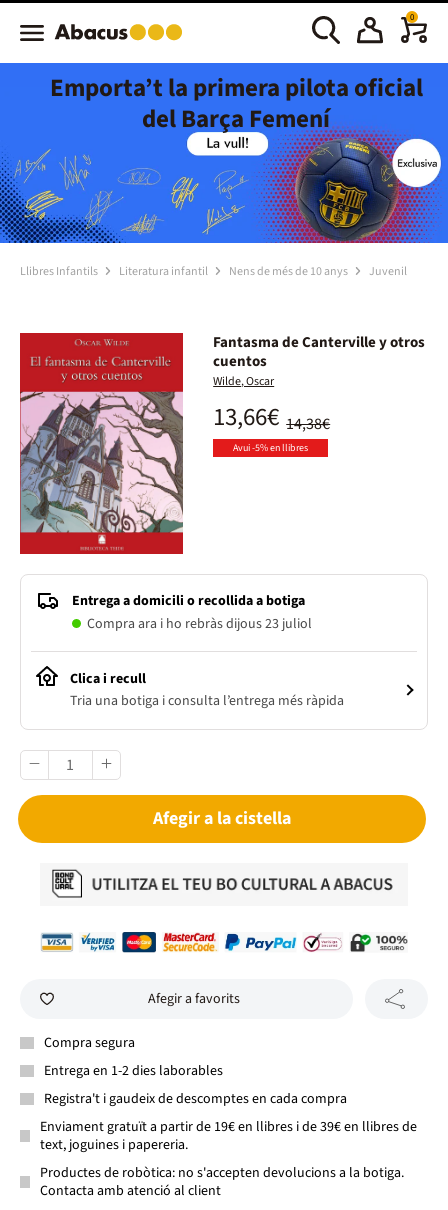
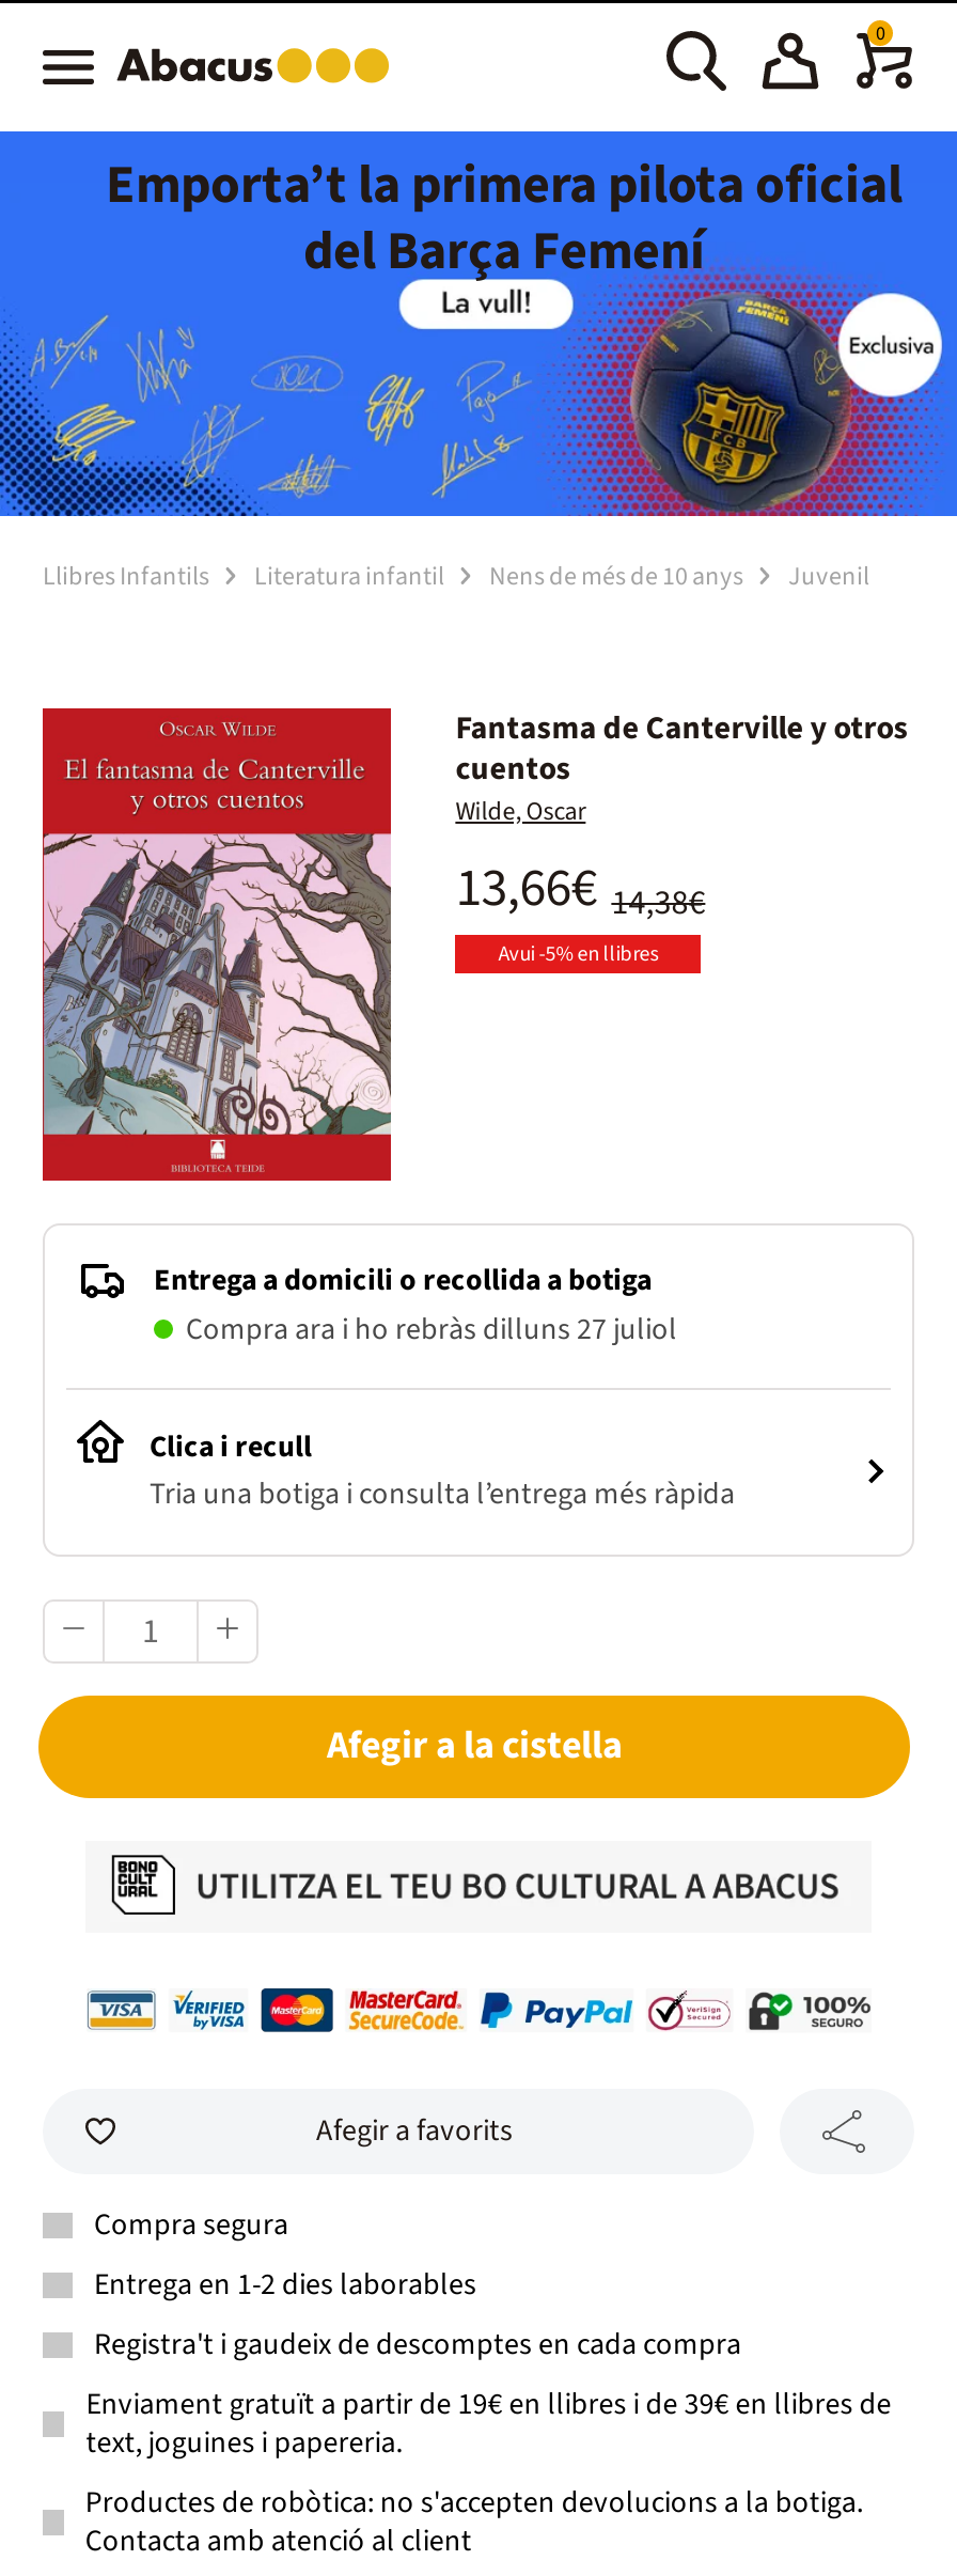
- Compra ara i ho rebràs dijous 23 juliol
+ Compra ara i ho rebràs dilluns 27 juliol
